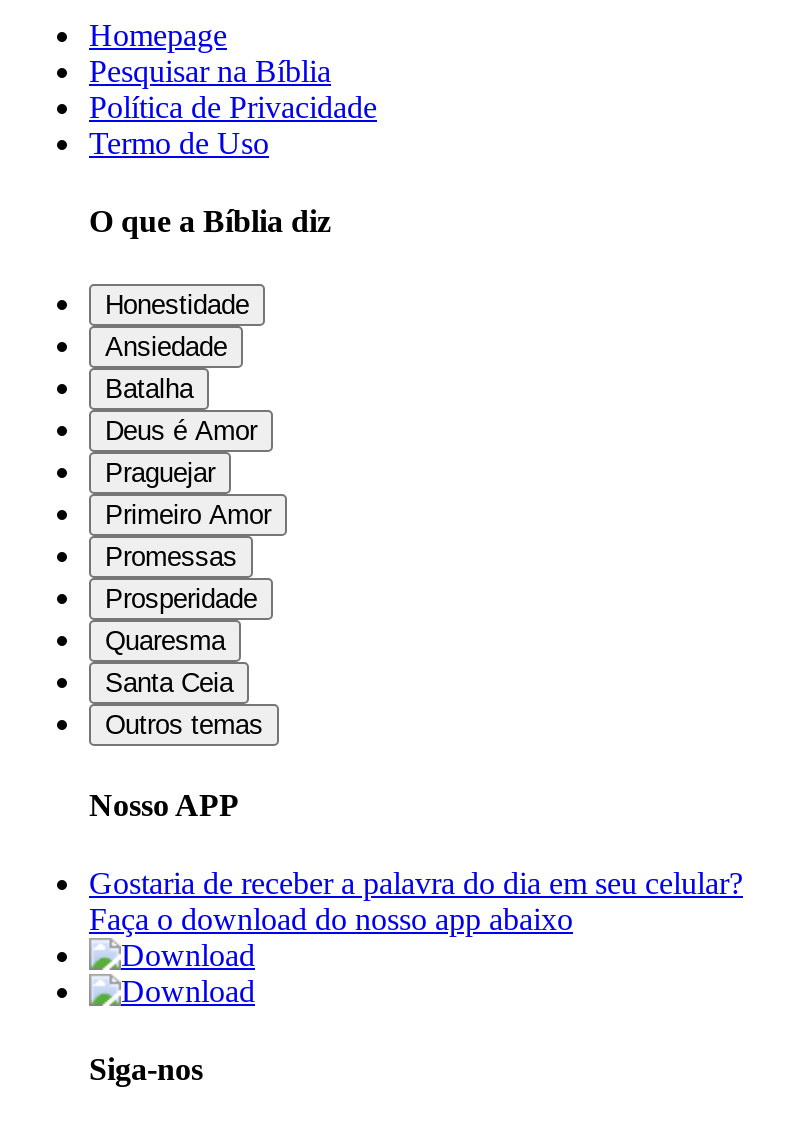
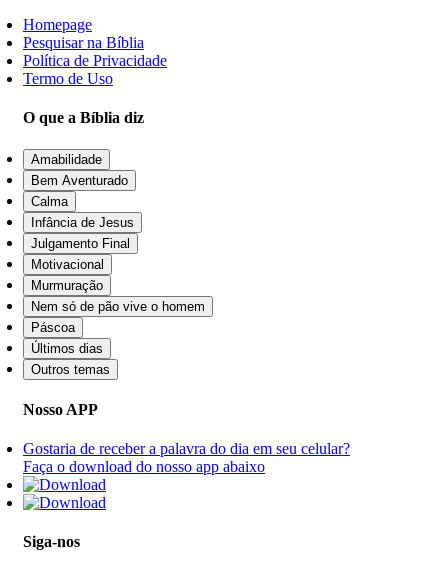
- Honestidade
- Ansiedade
- Batalha
- Deus é Amor
- Praguejar
- Primeiro Amor
- Promessas
- Prosperidade
- Quaresma
- Santa Ceia
+ Amabilidade
+ Bem Aventurado
+ Calma
+ Infância de Jesus
+ Julgamento Final
+ Motivacional
+ Murmuração
+ Nem só de pão vive o homem
+ Páscoa
+ Últimos dias
